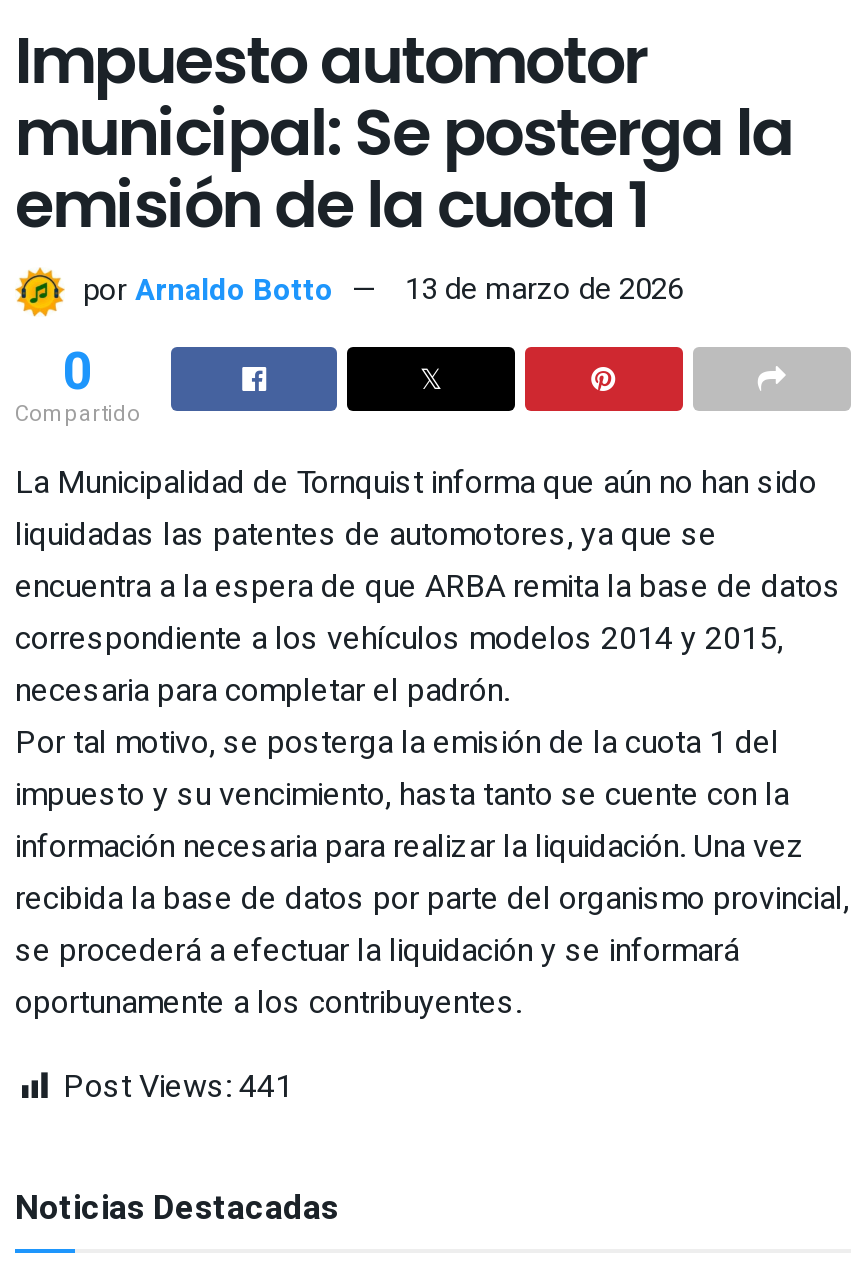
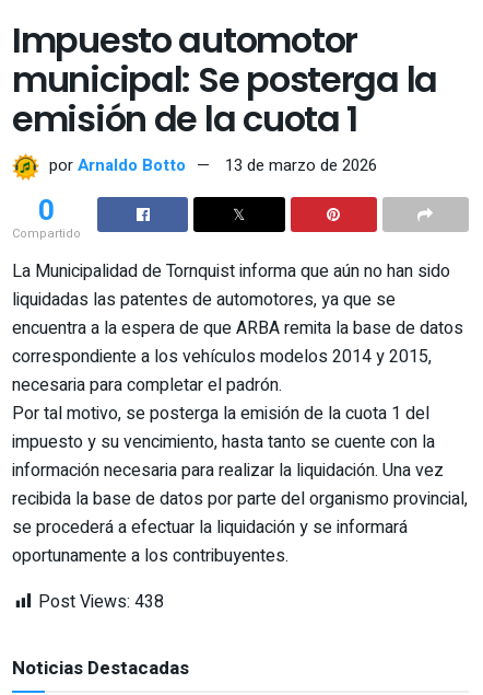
- Post Views: 441
+ Post Views: 438
